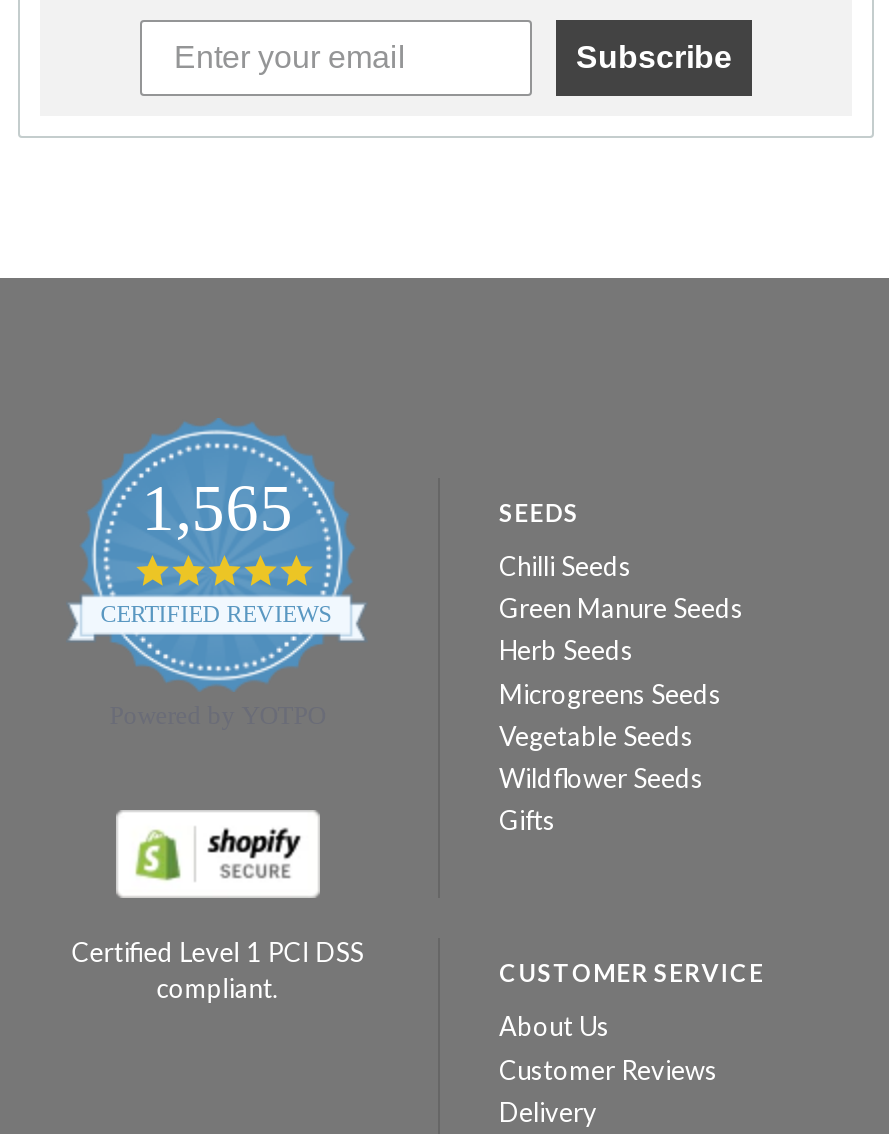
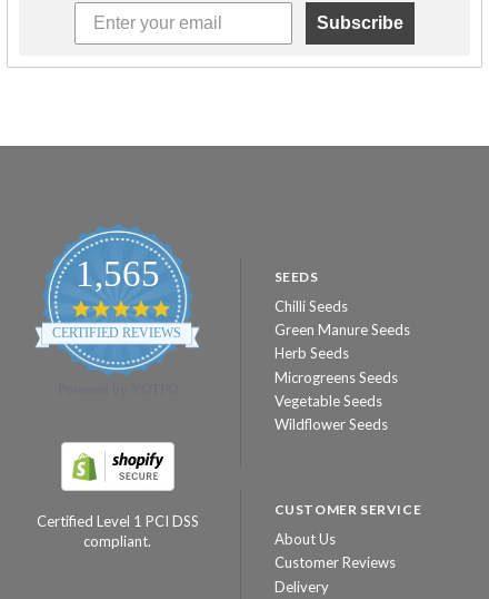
- Gifts
